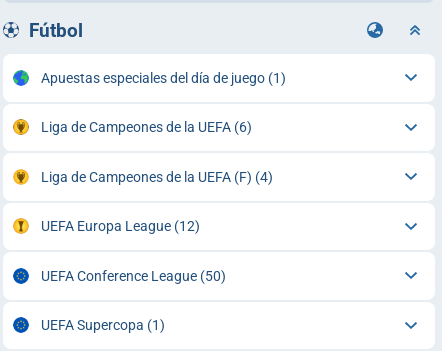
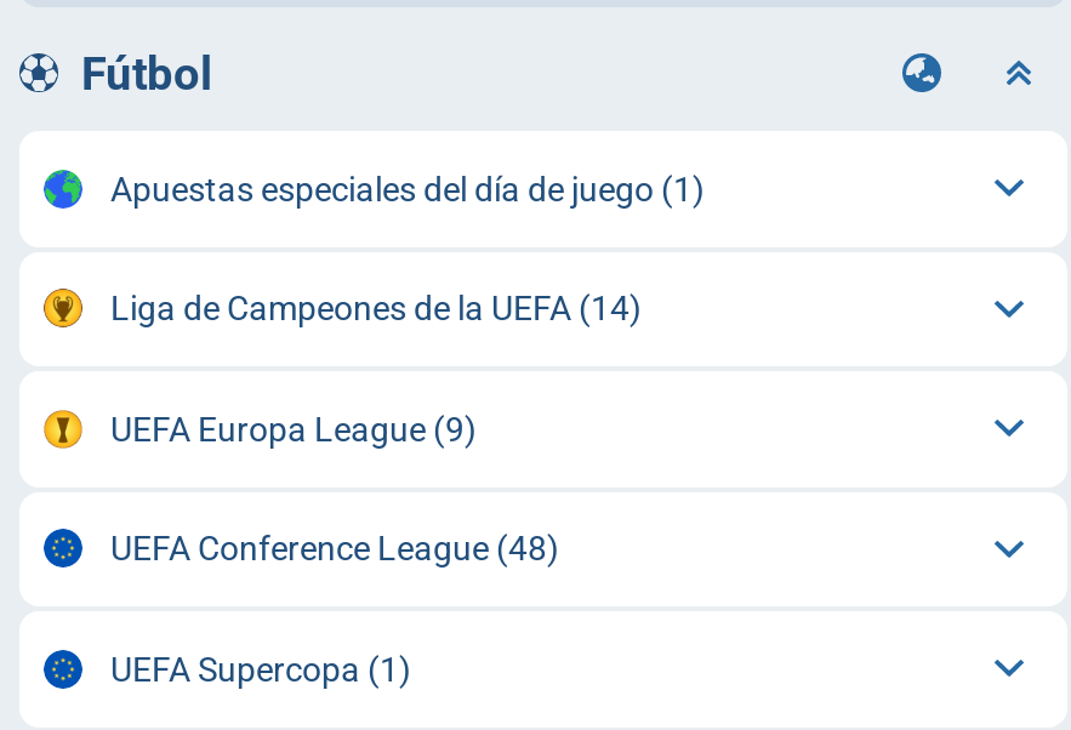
- Liga de Campeones de la UEFA (6)
- Liga de Campeones de la UEFA (F) (4)
- UEFA Europa League (12)
- UEFA Conference League (50)
+ Liga de Campeones de la UEFA (14)
+ UEFA Europa League (9)
+ UEFA Conference League (48)
